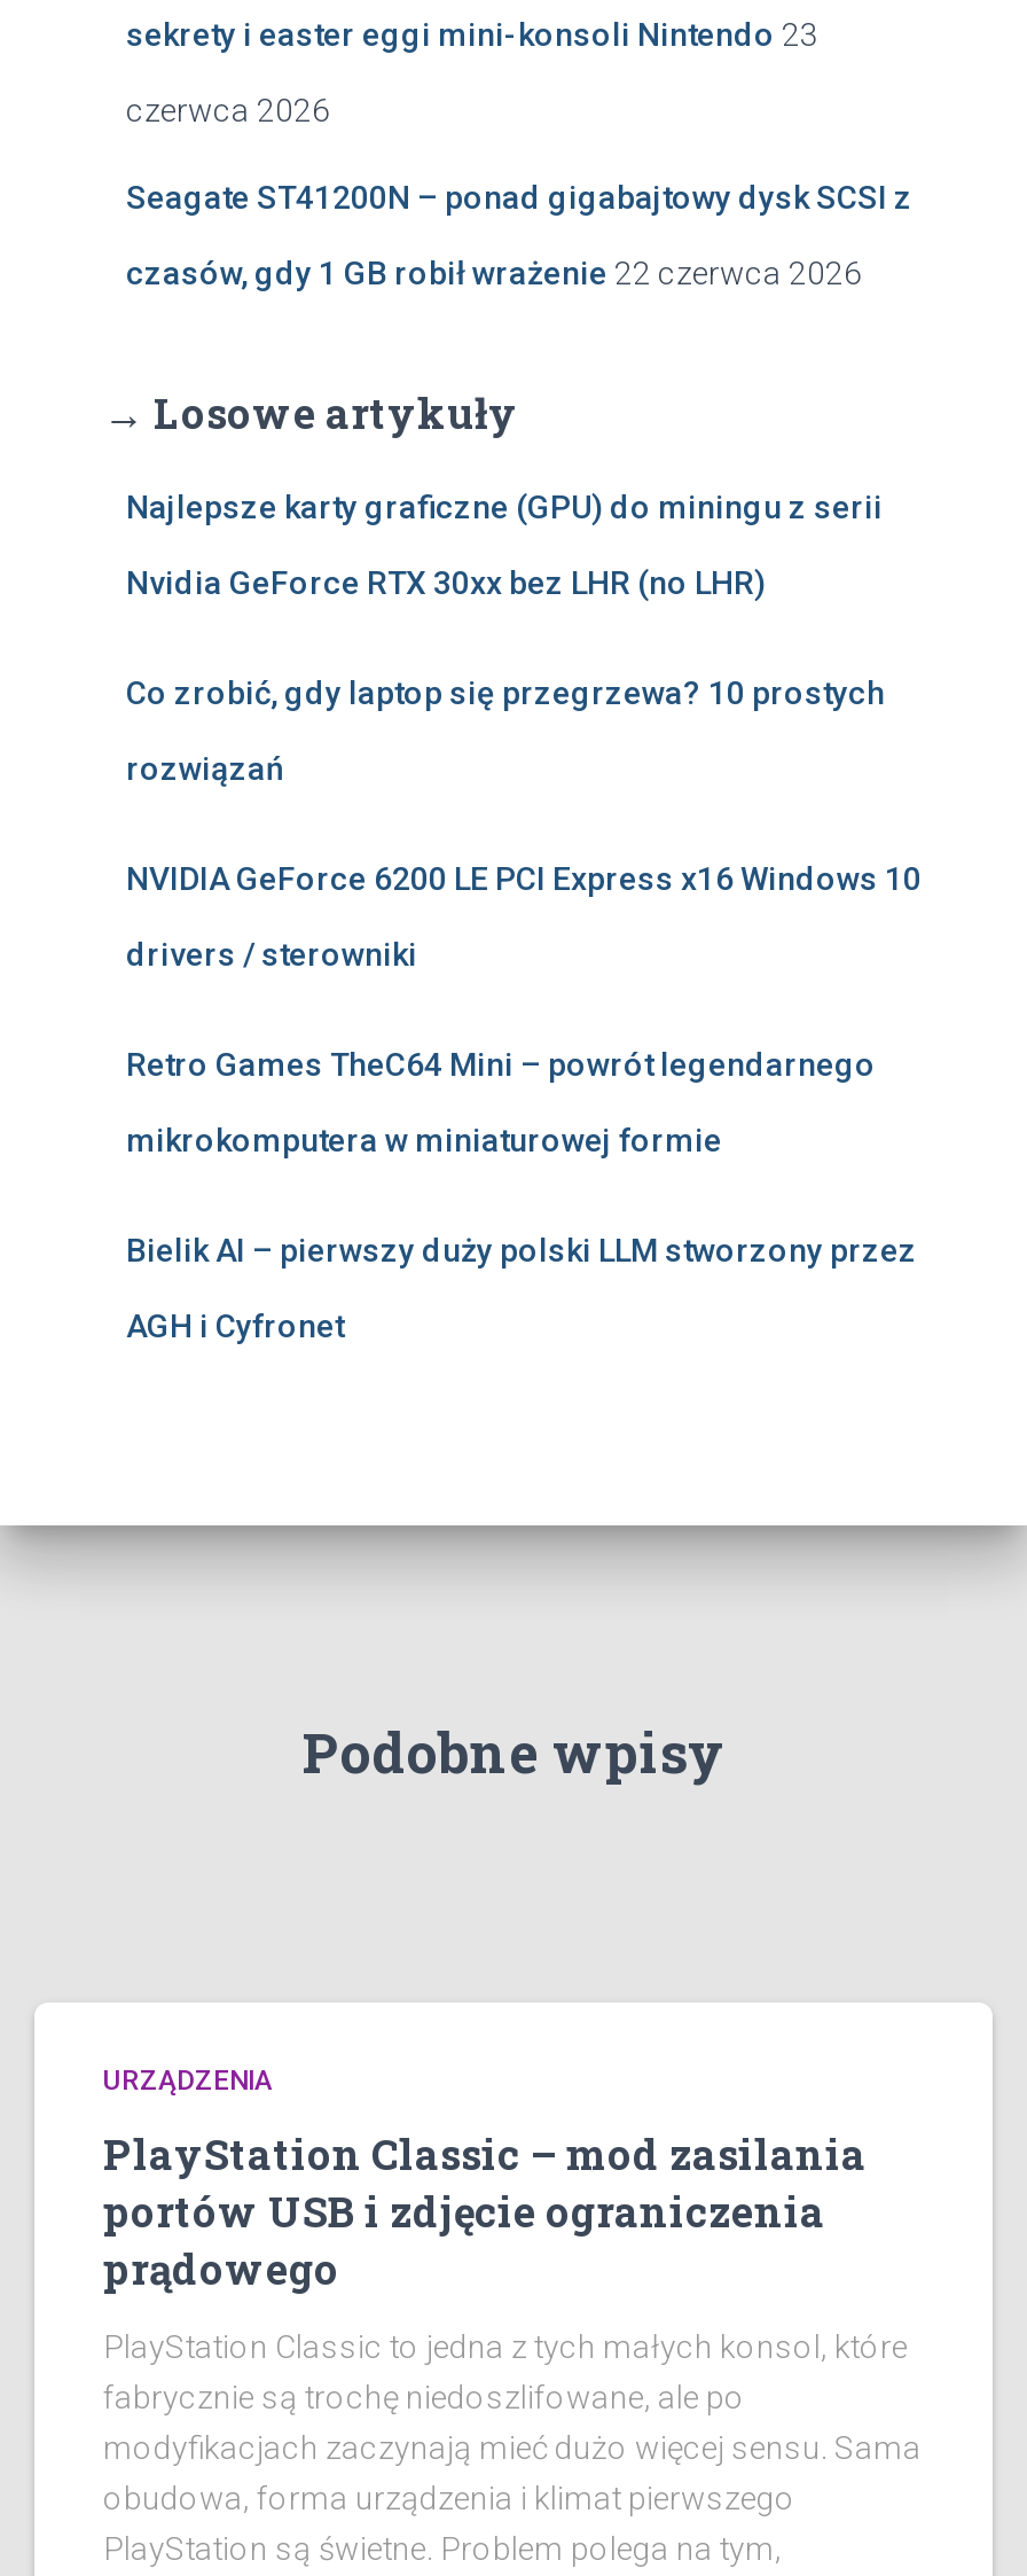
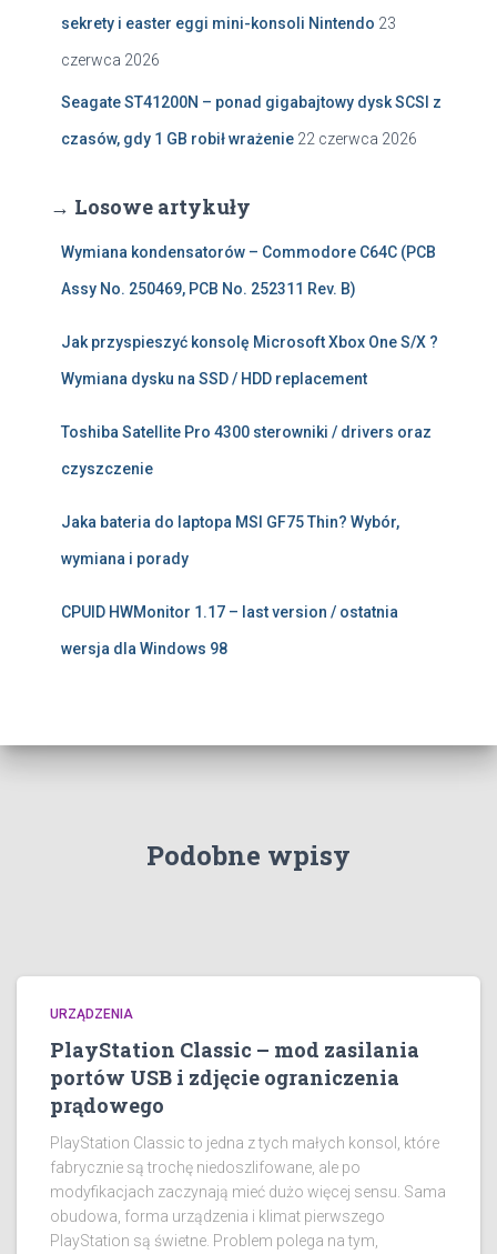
- Najlepsze karty graficzne (GPU) do miningu z serii
+ Wymiana kondensatorów – Commodore C64C (PCB

- Nvidia GeForce RTX 30xx bez LHR (no LHR)
+ Assy No. 250469, PCB No. 252311 Rev. B)

- Co zrobić, gdy laptop się przegrzewa? 10 prostych
+ Jak przyspieszyć konsolę Microsoft Xbox One S/X ?

- rozwiązań
+ Wymiana dysku na SSD / HDD replacement

- NVIDIA GeForce 6200 LE PCI Express x16 Windows 10
+ Toshiba Satellite Pro 4300 sterowniki / drivers oraz

- drivers / sterowniki
+ czyszczenie

- Retro Games TheC64 Mini – powrót legendarnego
+ Jaka bateria do laptopa MSI GF75 Thin? Wybór,

- mikrokomputera w miniaturowej formie
+ wymiana i porady

- Bielik AI – pierwszy duży polski LLM stworzony przez
+ CPUID HWMonitor 1.17 – last version / ostatnia

- AGH i Cyfronet
+ wersja dla Windows 98
